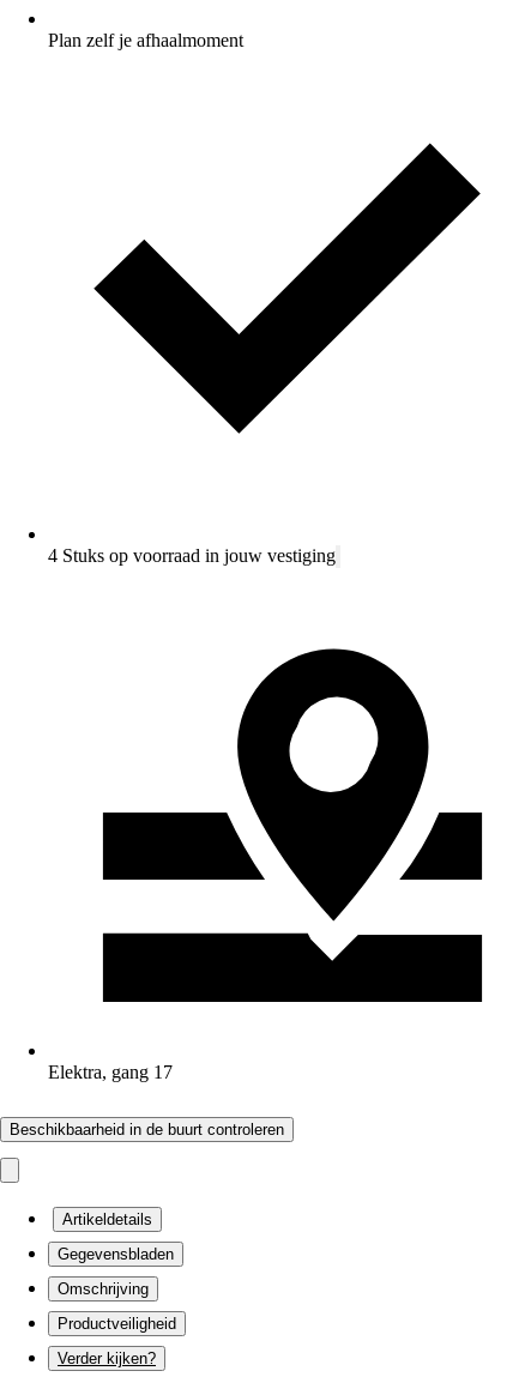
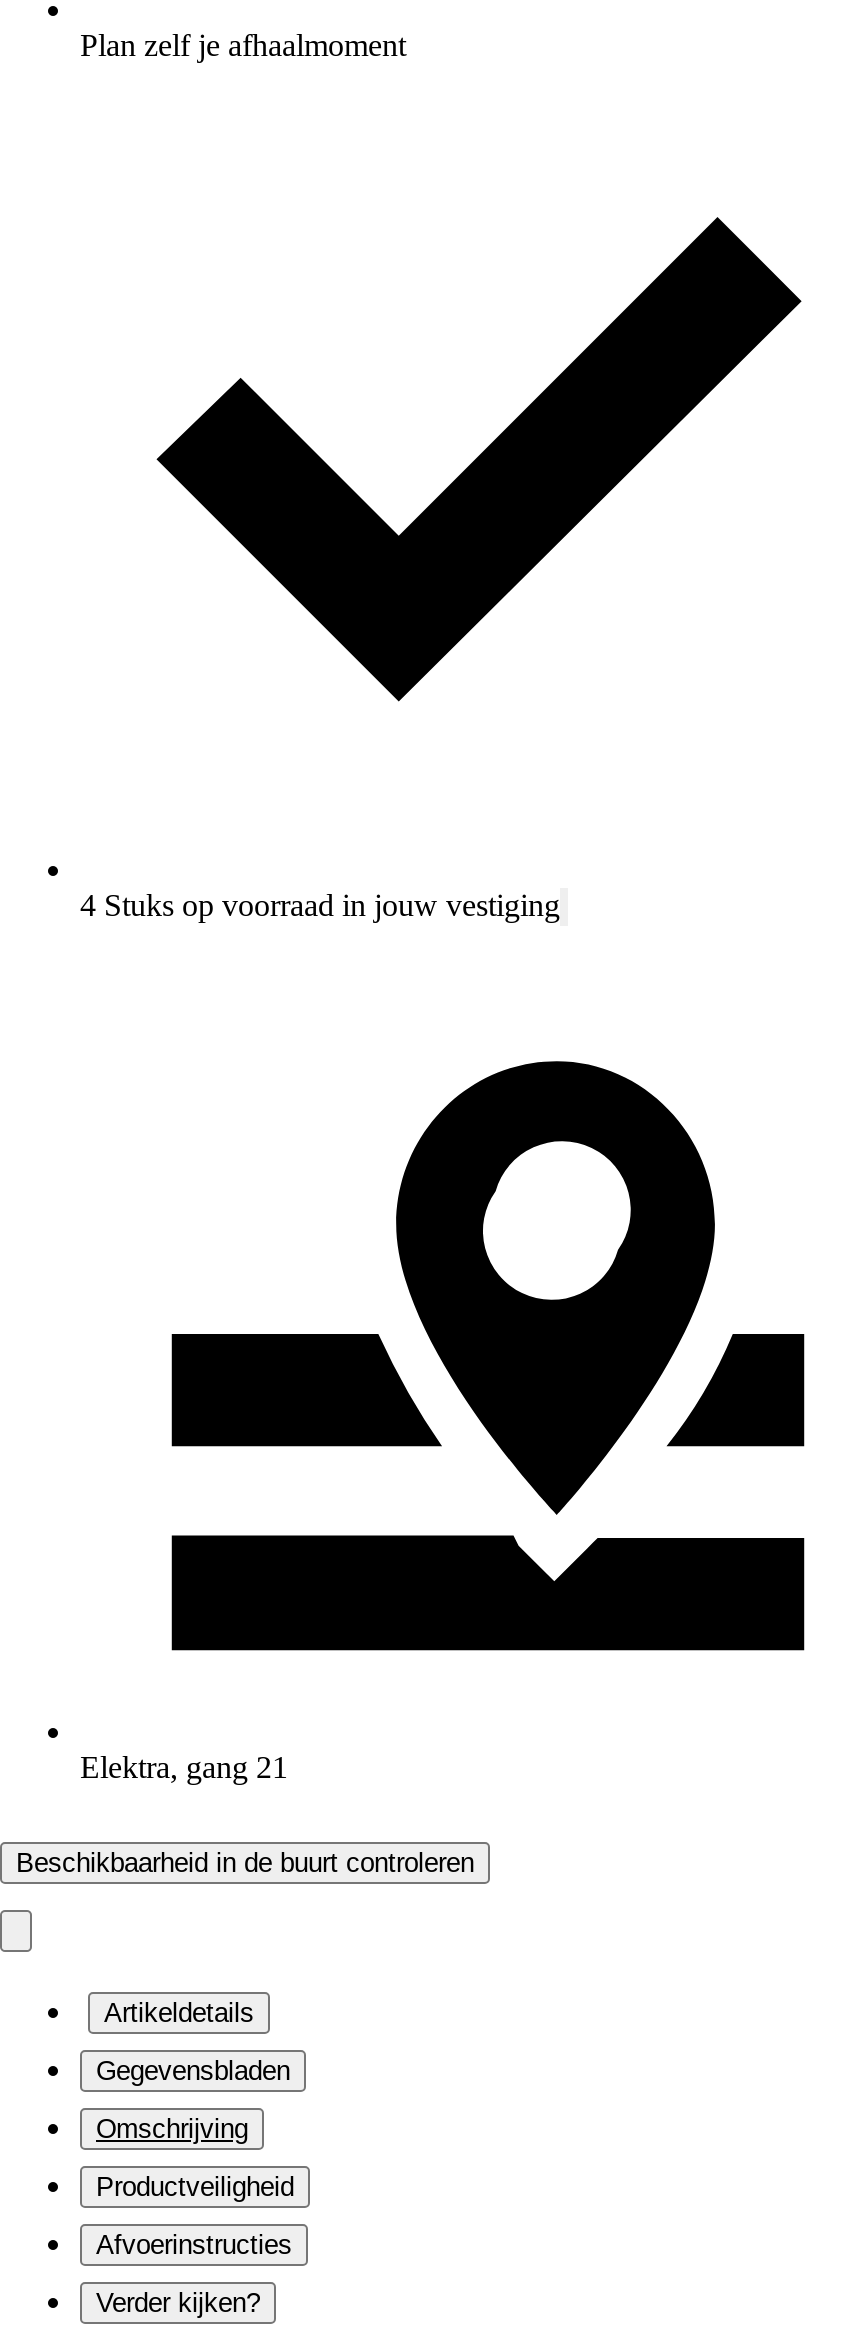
- Elektra, gang 17
+ Elektra, gang 21

+ Afvoerinstructies
